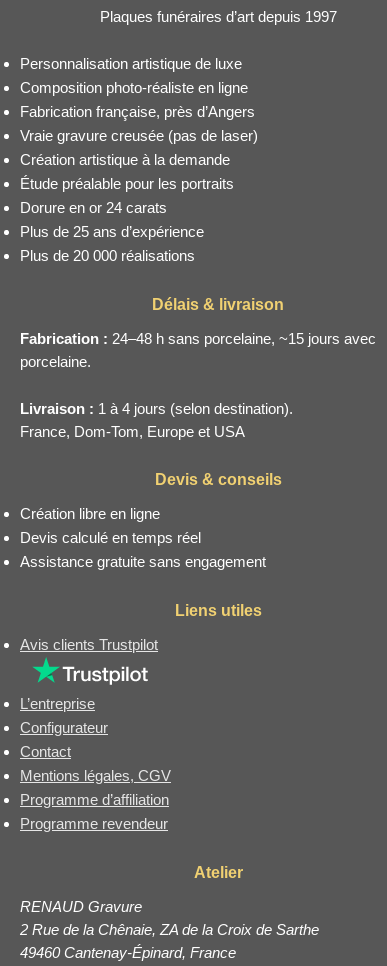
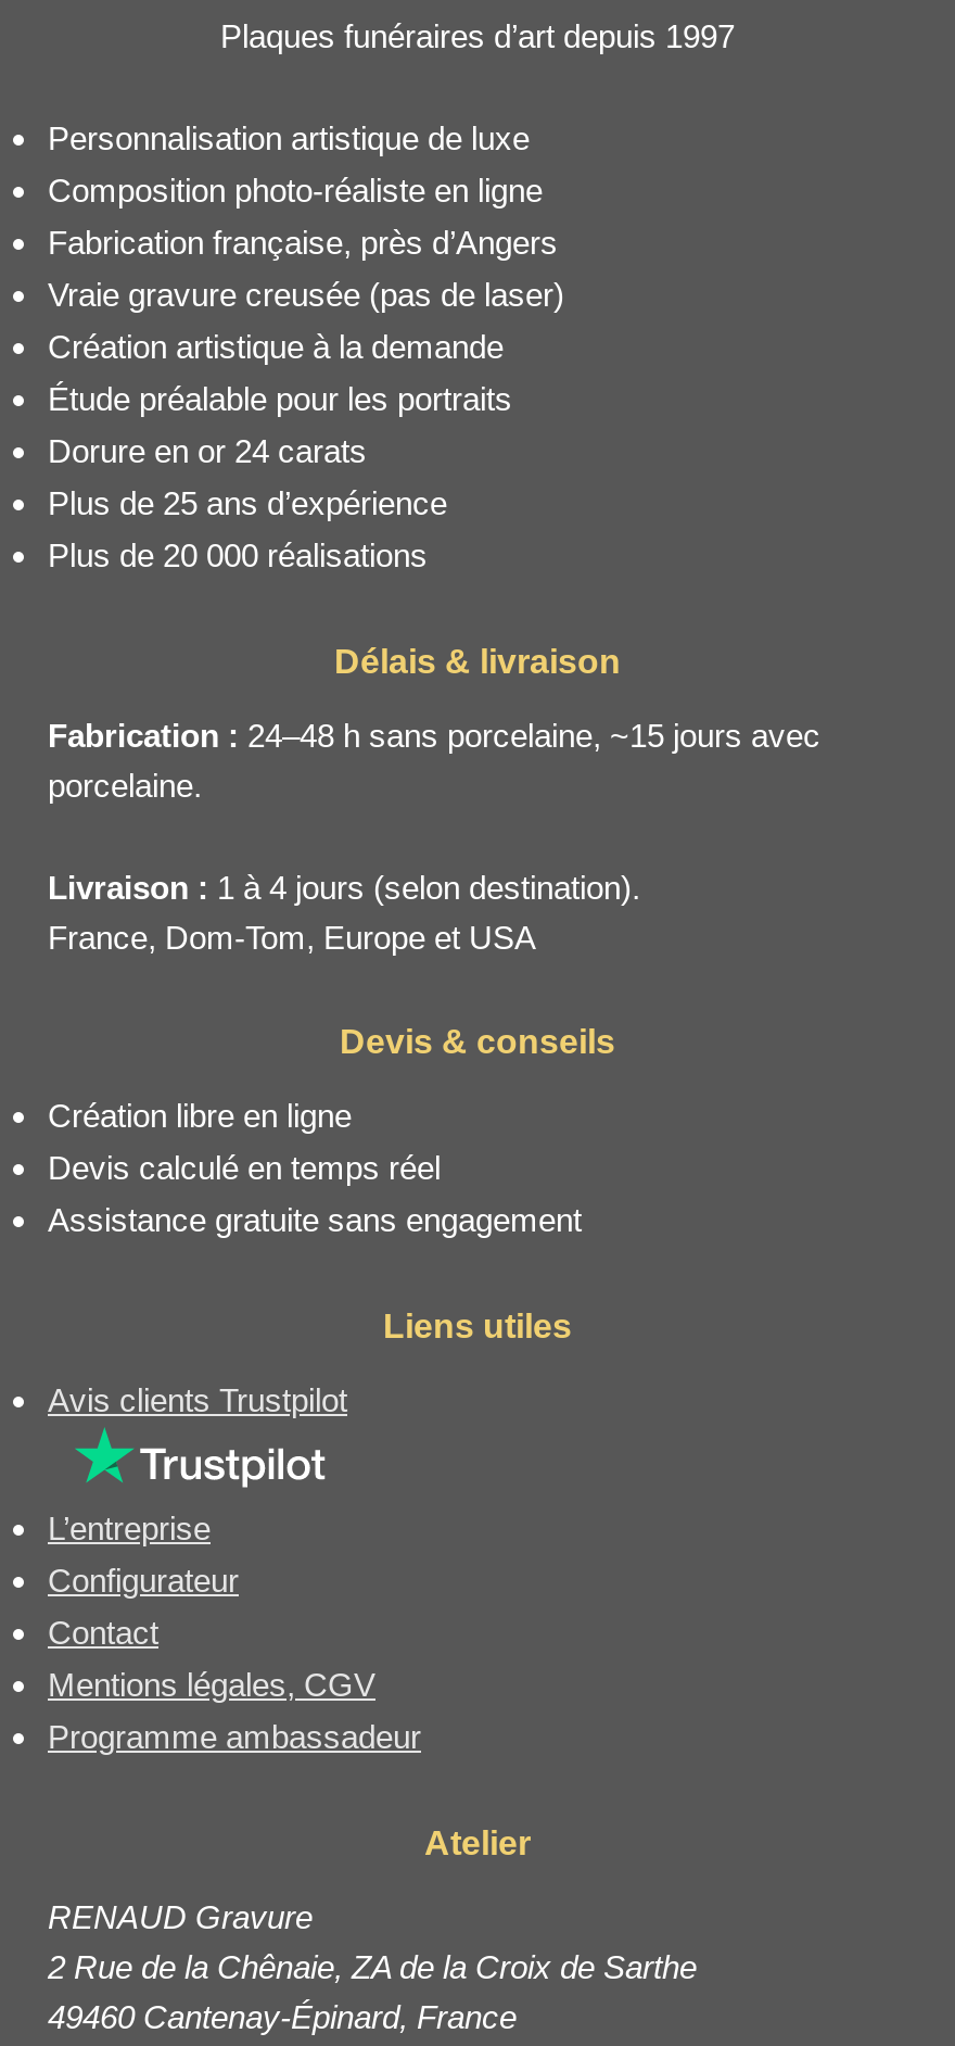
- Programme d’affiliation
- Programme revendeur
+ Programme ambassadeur
